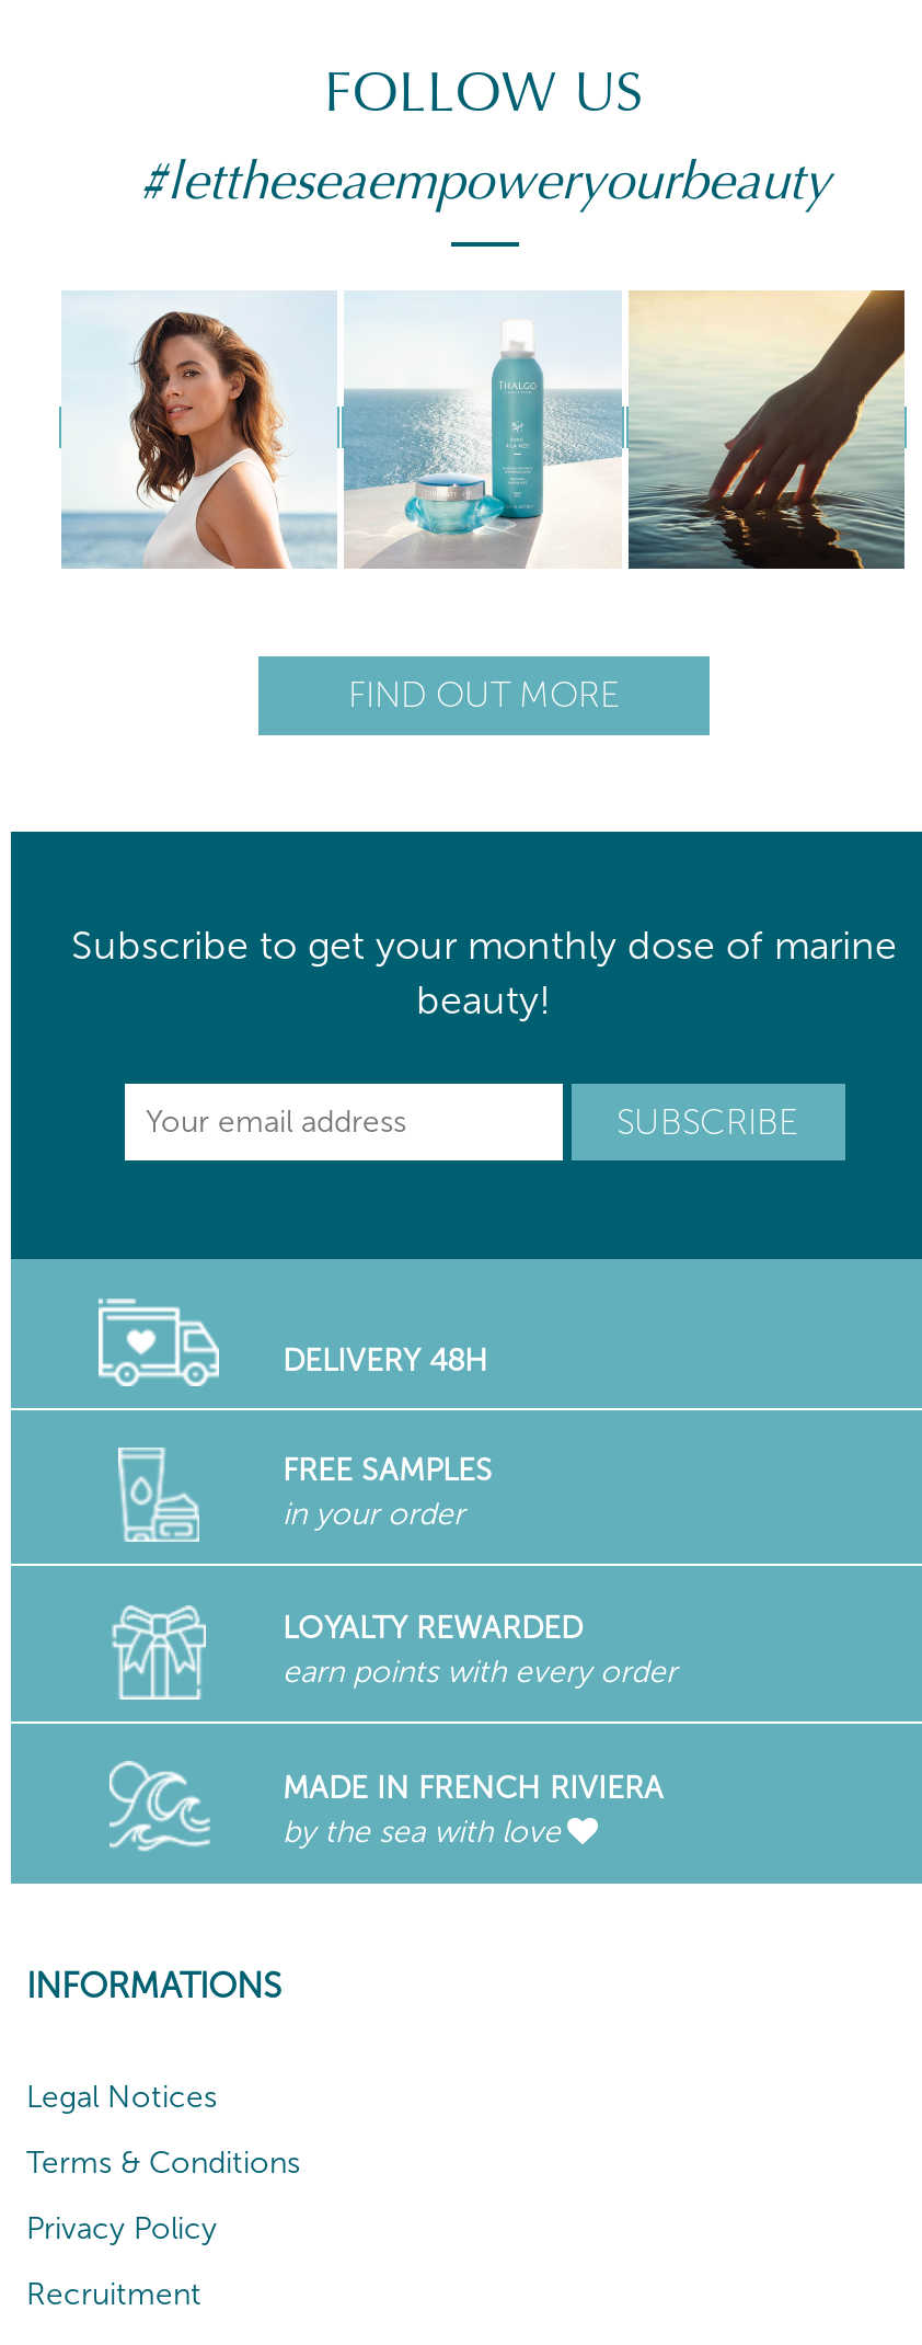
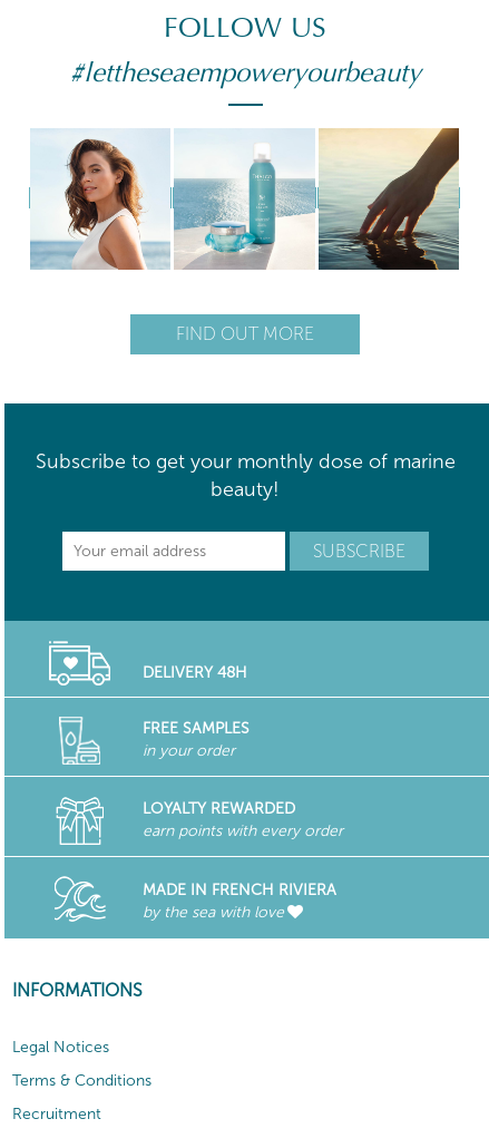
- Privacy Policy
